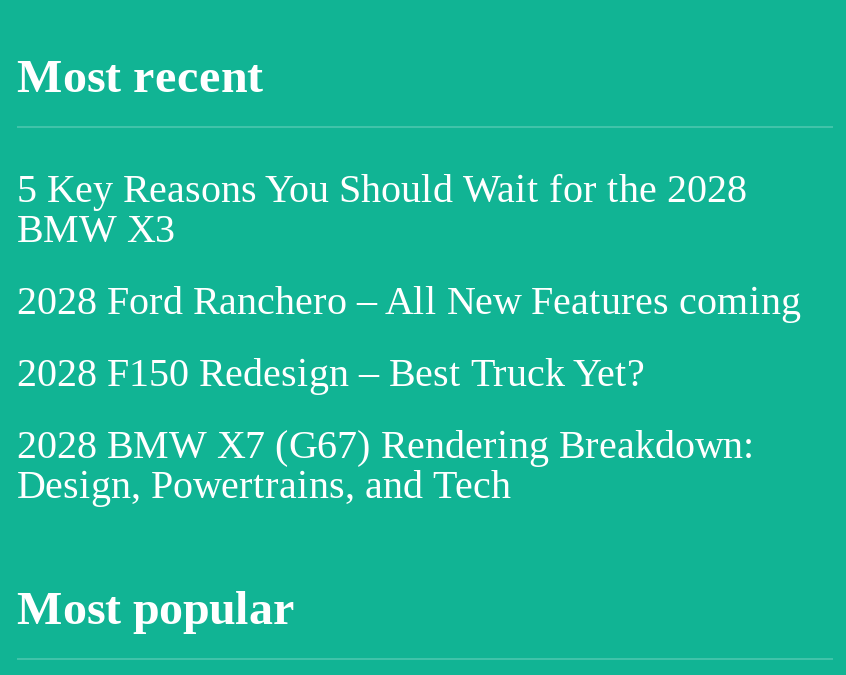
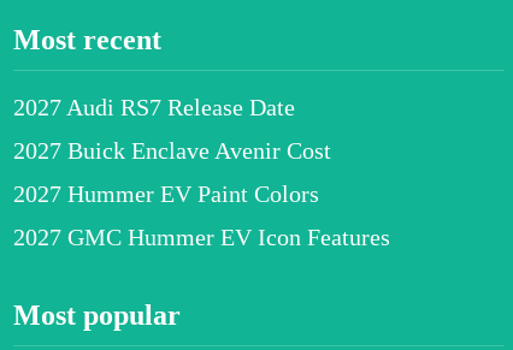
- 5 Key Reasons You Should Wait for the 2028
- BMW X3
+ 2027 Audi RS7 Release Date

- 2028 Ford Ranchero – All New Features coming
+ 2027 Buick Enclave Avenir Cost

- 2028 F150 Redesign – Best Truck Yet?
+ 2027 Hummer EV Paint Colors

- 2028 BMW X7 (G67) Rendering Breakdown:
- Design, Powertrains, and Tech
+ 2027 GMC Hummer EV Icon Features
